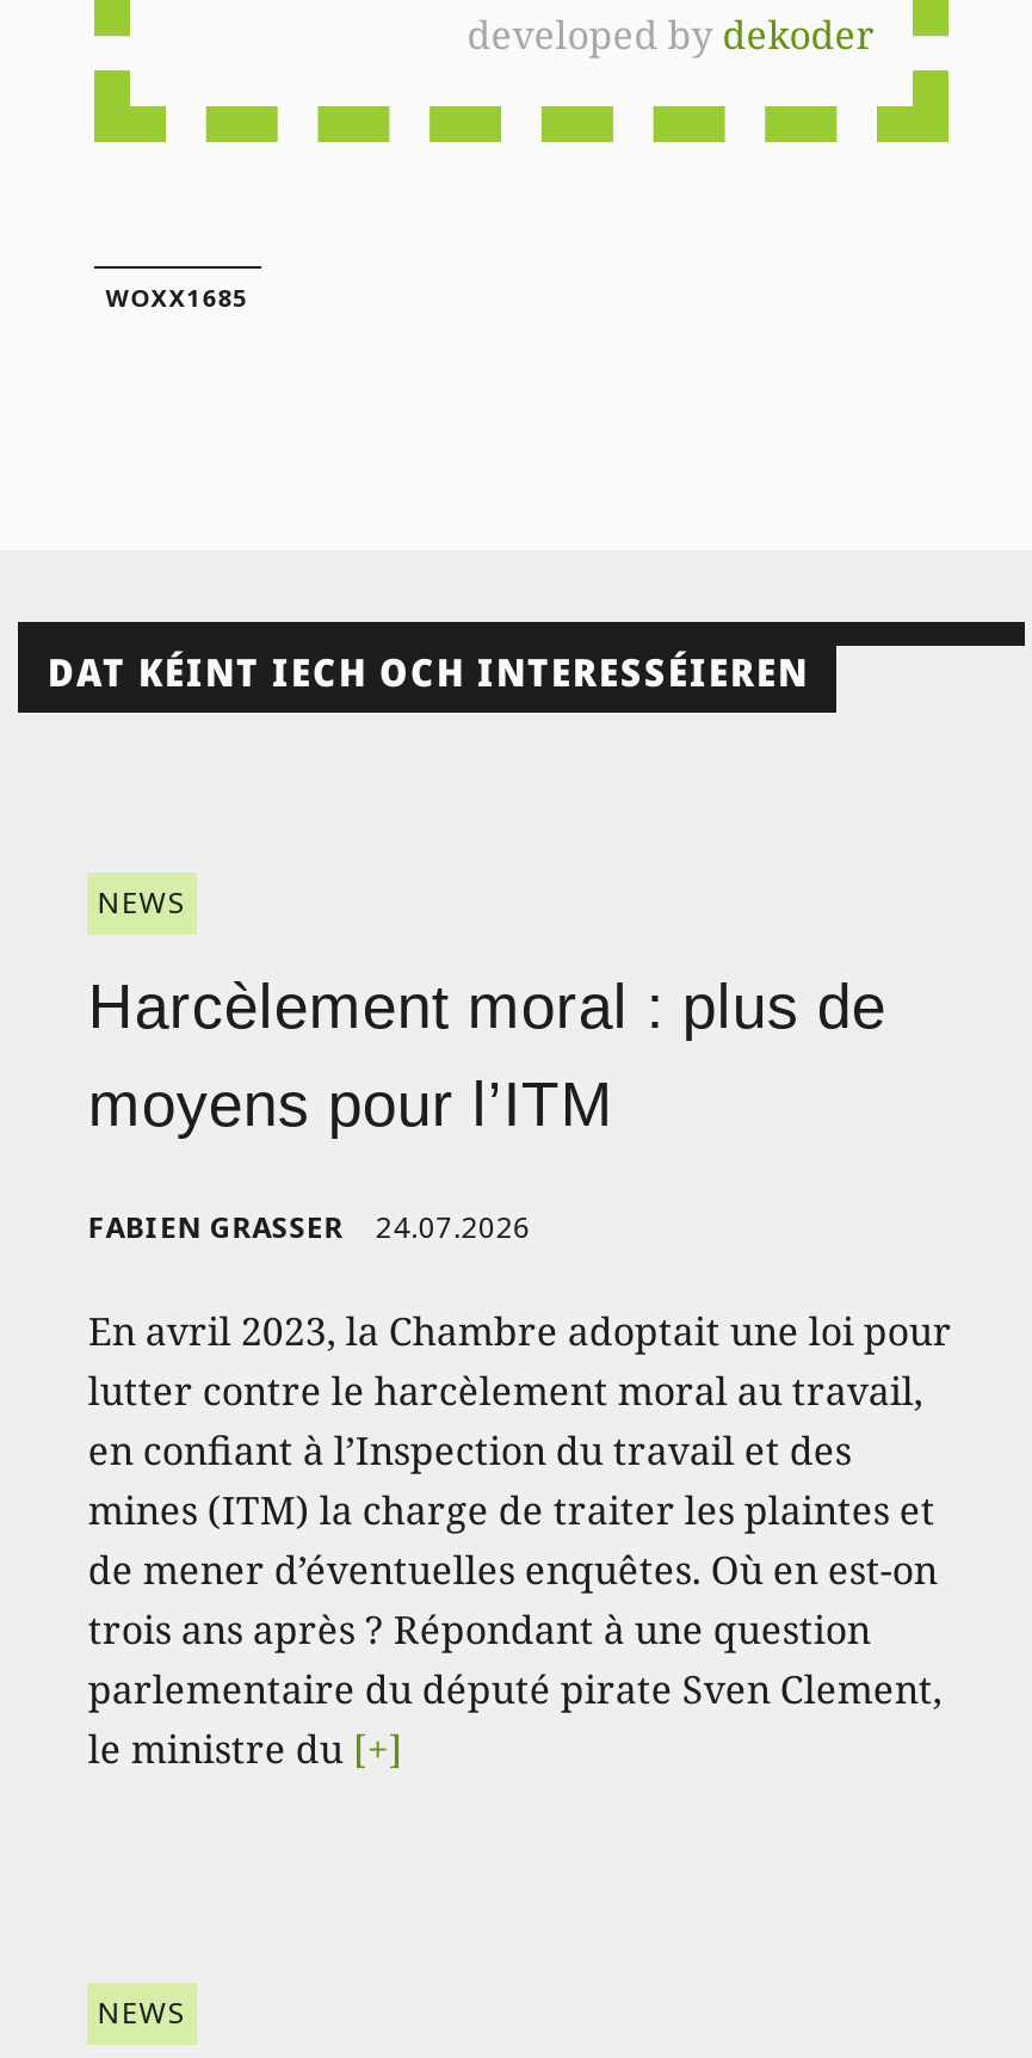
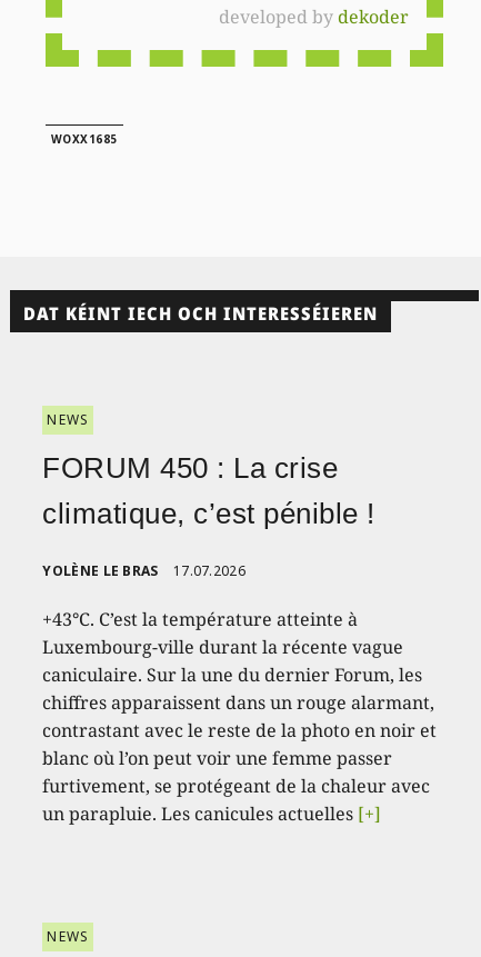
- Harcèlement moral : plus de
- moyens pour l’ITM
+ FORUM 450 : La crise
+ climatique, c’est pénible !

- FABIEN GRASSER
- 24.07.2026
+ YOLÈNE LE BRAS
+ 17.07.2026

- En avril 2023, la Chambre adoptait une loi pour
- lutter contre le harcèlement moral au travail,
- en confiant à l’Inspection du travail et des
- mines (ITM) la charge de traiter les plaintes et
- de mener d’éventuelles enquêtes. Où en est-on
- trois ans après ? Répondant à une question
- parlementaire du député pirate Sven Clement,
- le ministre du [+]
+ +43°C. C’est la température atteinte à
+ Luxembourg-ville durant la récente vague
+ caniculaire. Sur la une du dernier Forum, les
+ chiffres apparaissent dans un rouge alarmant,
+ contrastant avec le reste de la photo en noir et
+ blanc où l’on peut voir une femme passer
+ furtivement, se protégeant de la chaleur avec
+ un parapluie. Les canicules actuelles [+]
